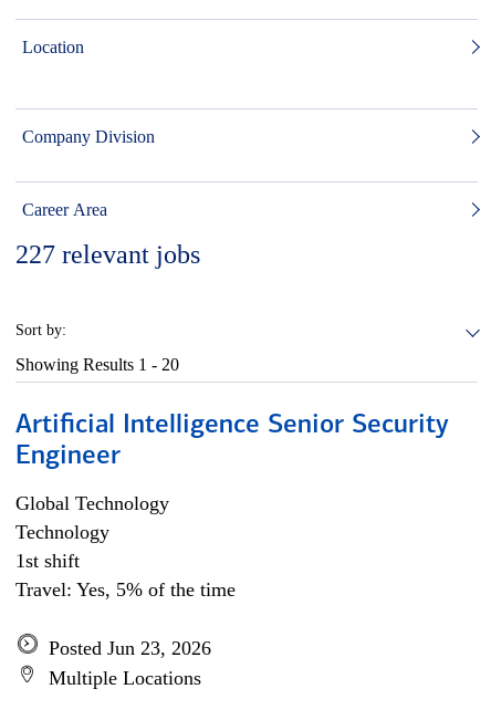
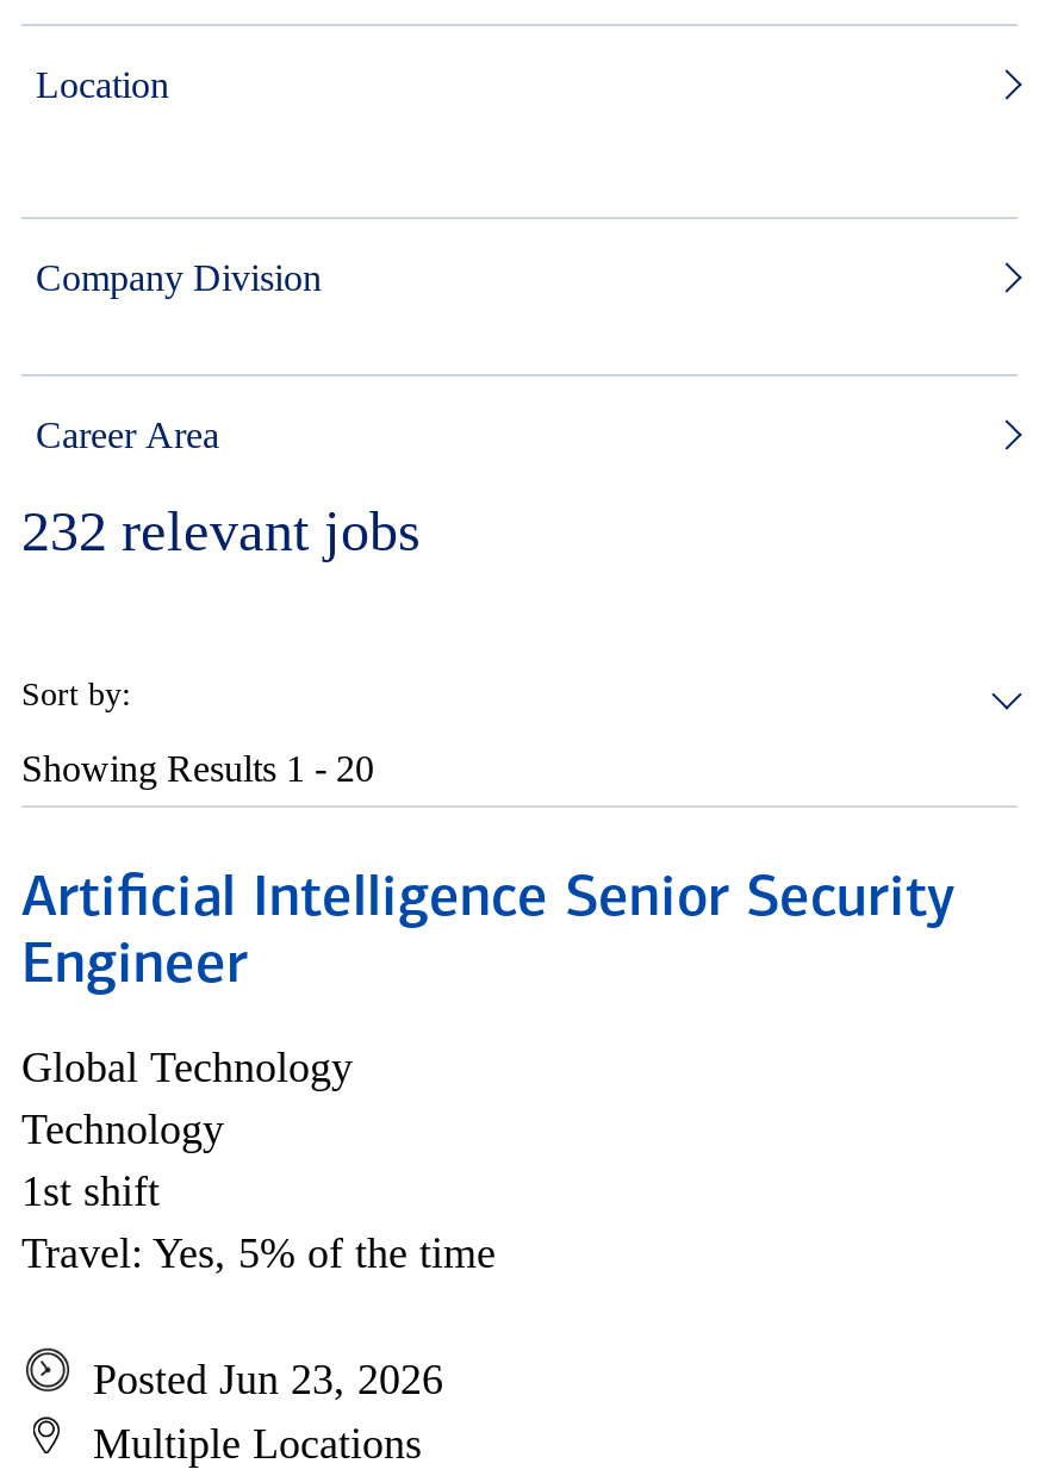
- 227 relevant jobs
+ 232 relevant jobs
